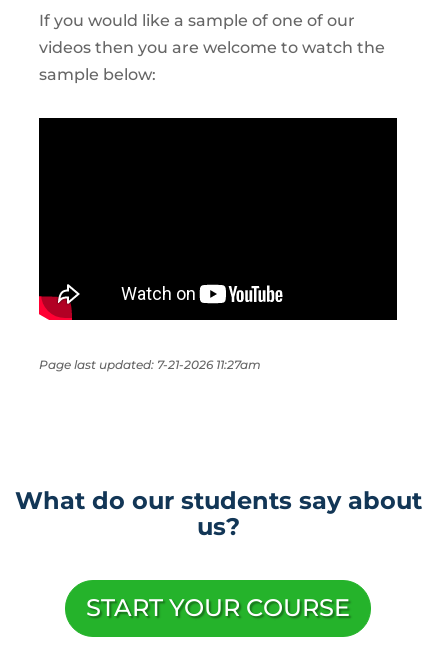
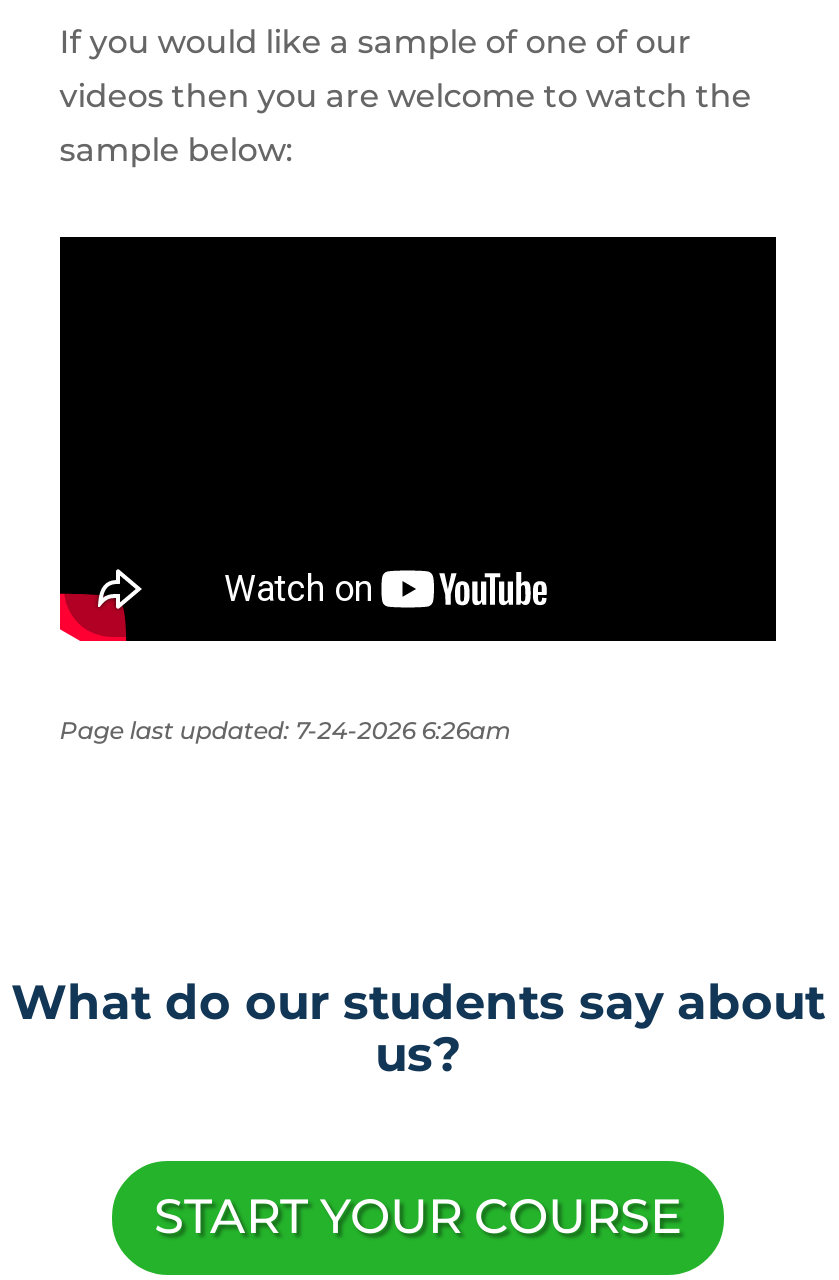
- Page last updated: 7-21-2026 11:27am
+ Page last updated: 7-24-2026 6:26am
